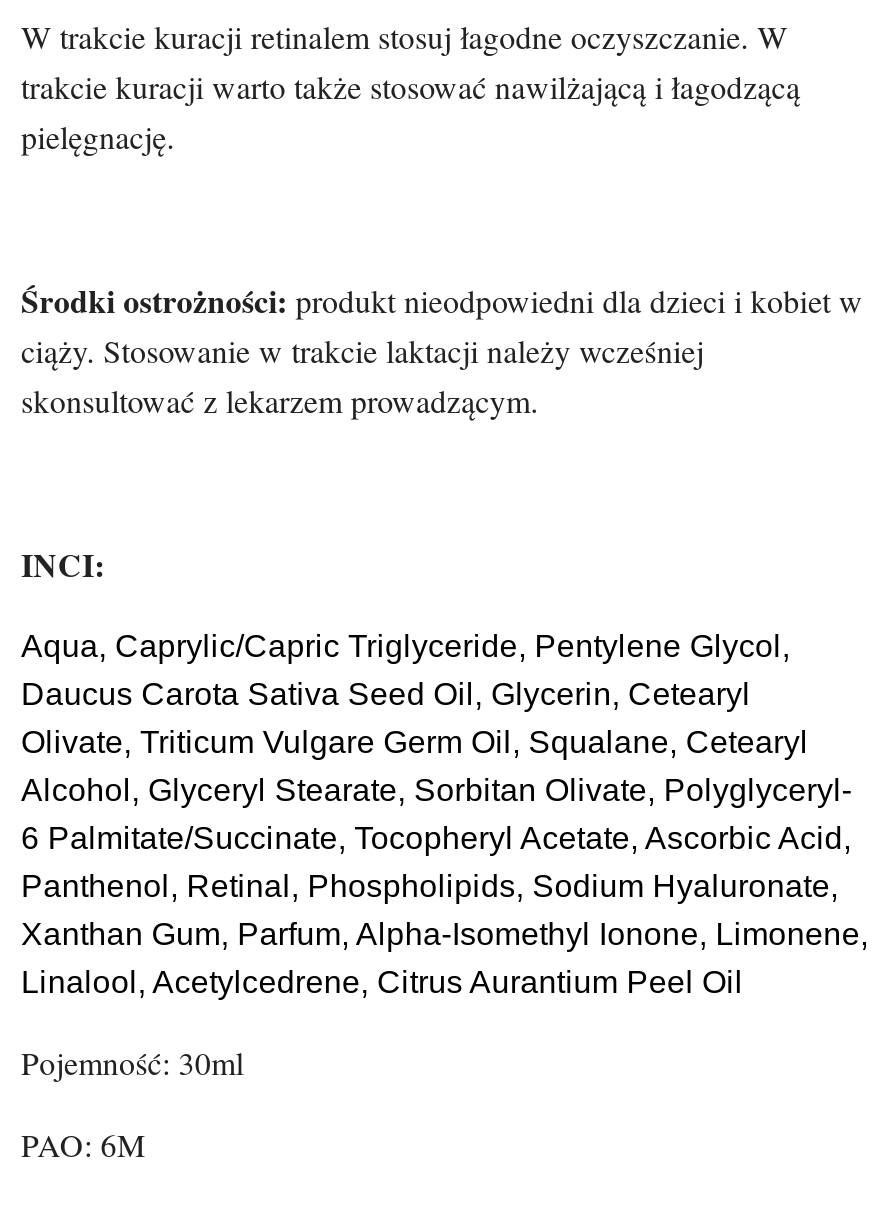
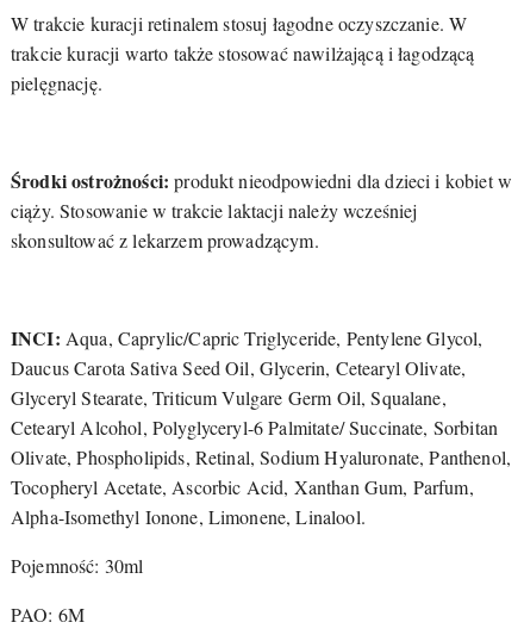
- INCI:
- Aqua, Caprylic/Capric Triglyceride, Pentylene Glycol,
- Daucus Carota Sativa Seed Oil, Glycerin, Cetearyl
- Olivate, Triticum Vulgare Germ Oil, Squalane, Cetearyl
- Alcohol, Glyceryl Stearate, Sorbitan Olivate, Polyglyceryl-
- 6 Palmitate/Succinate, Tocopheryl Acetate, Ascorbic Acid,
- Panthenol, Retinal, Phospholipids, Sodium Hyaluronate,
- Xanthan Gum, Parfum, Alpha-Isomethyl Ionone, Limonene,
- Linalool, Acetylcedrene, Citrus Aurantium Peel Oil
+ INCI: Aqua, Caprylic/Capric Triglyceride, Pentylene Glycol,
+ Daucus Carota Sativa Seed Oil, Glycerin, Cetearyl Olivate,
+ Glyceryl Stearate, Triticum Vulgare Germ Oil, Squalane,
+ Cetearyl Alcohol, Polyglyceryl-6 Palmitate/ Succinate, Sorbitan
+ Olivate, Phospholipids, Retinal, Sodium Hyaluronate, Panthenol,
+ Tocopheryl Acetate, Ascorbic Acid, Xanthan Gum, Parfum,
+ Alpha-Isomethyl Ionone, Limonene, Linalool.
